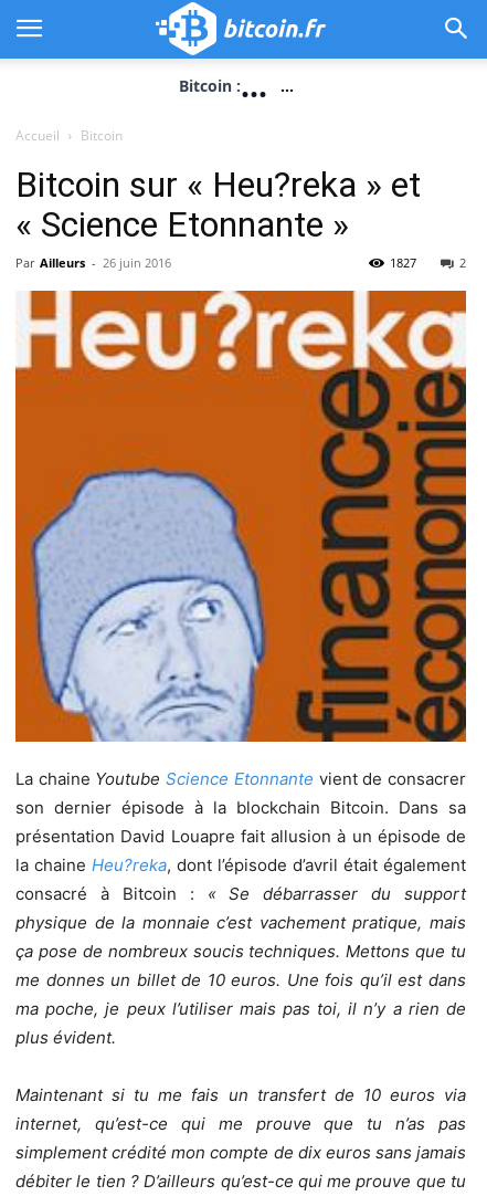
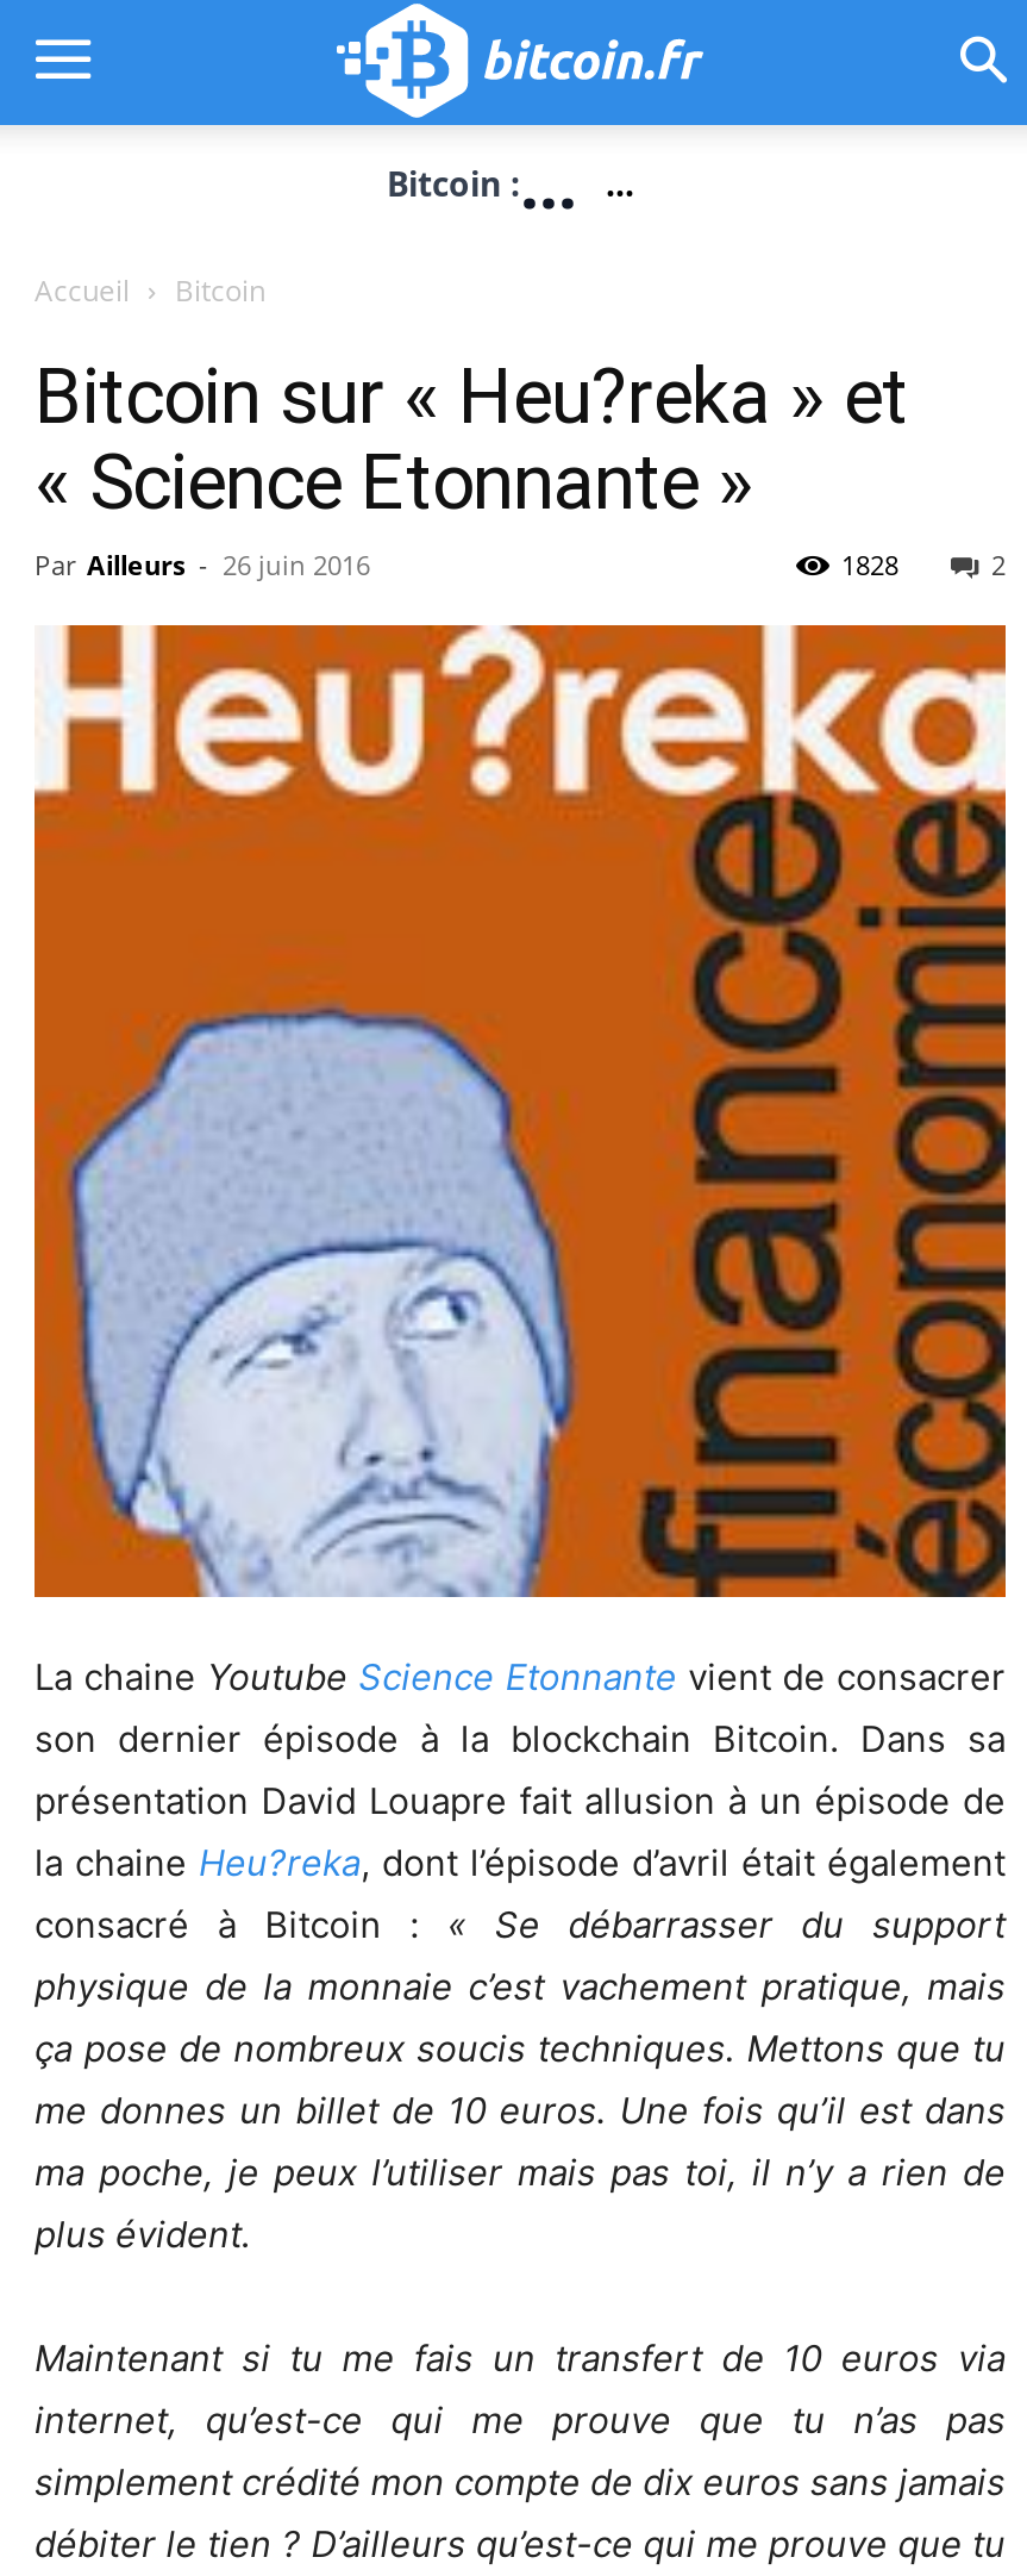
- 1827
+ 1828
